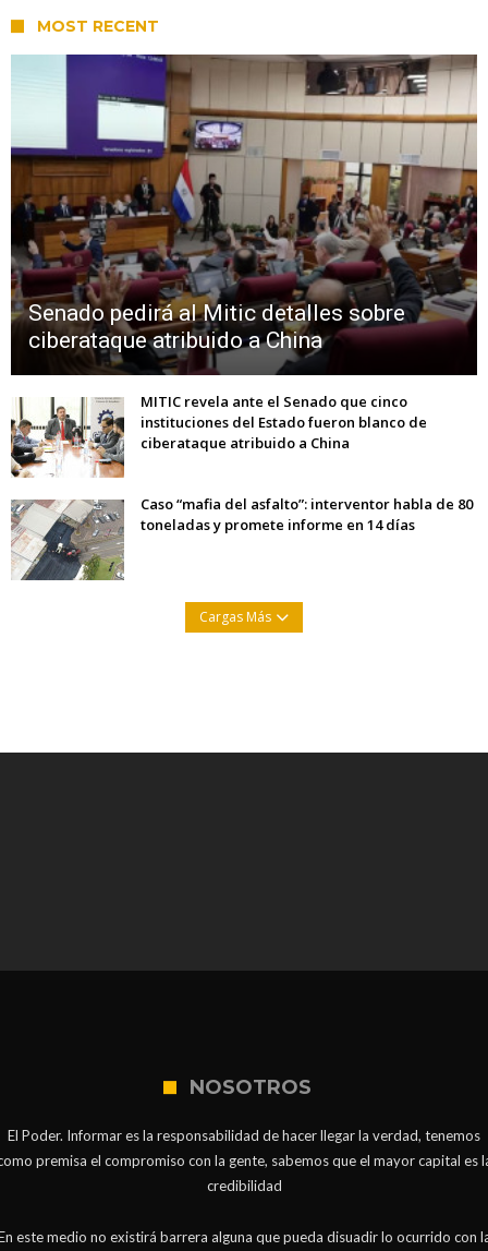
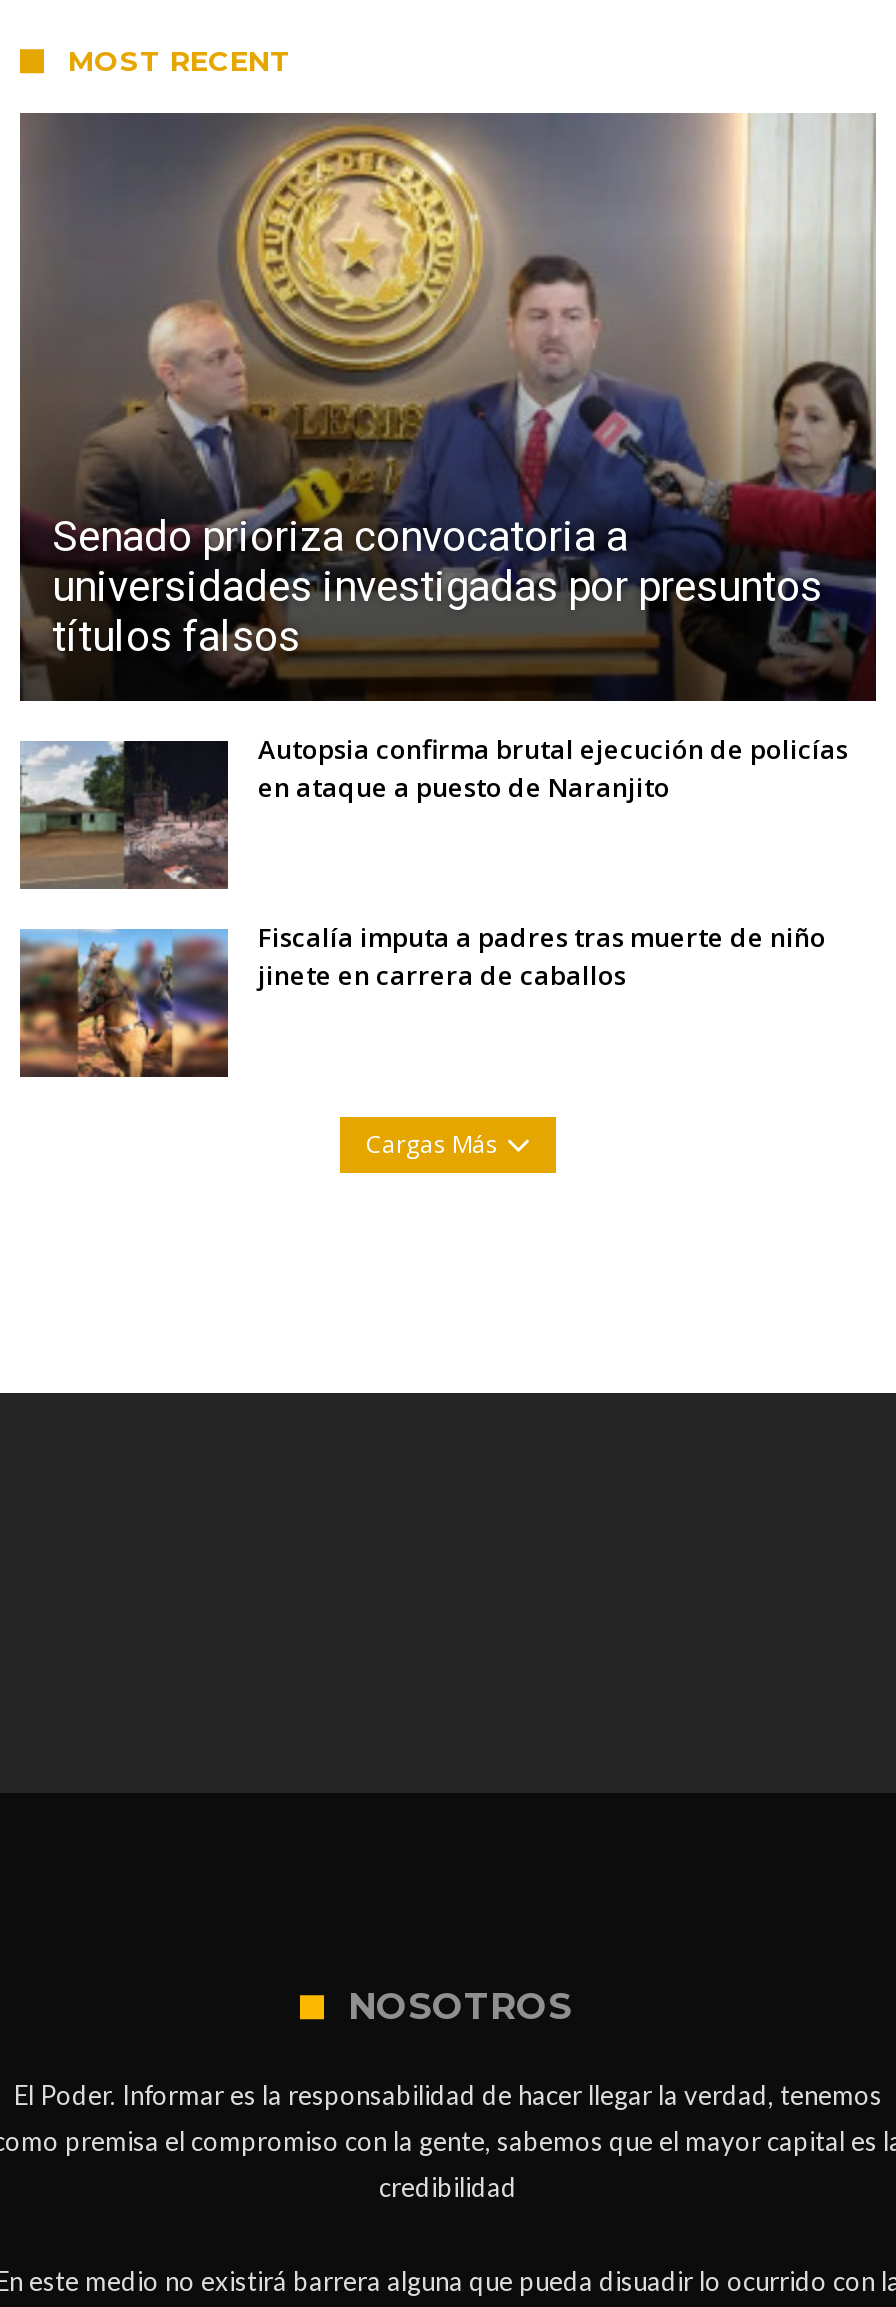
- [image]
- Senado pedirá al Mitic detalles sobre
- ciberataque atribuido a China
+ [image]
+ Senado prioriza convocatoria a
+ universidades investigadas por presuntos
+ títulos falsos

- [image]
- MITIC revela ante el Senado que cinco
- instituciones del Estado fueron blanco de
- ciberataque atribuido a China
+ [image]
+ Autopsia confirma brutal ejecución de policías
+ en ataque a puesto de Naranjito

- [image]
- Caso “mafia del asfalto”: interventor habla de 80
- toneladas y promete informe en 14 días
+ [image]
+ Fiscalía imputa a padres tras muerte de niño
+ jinete en carrera de caballos
